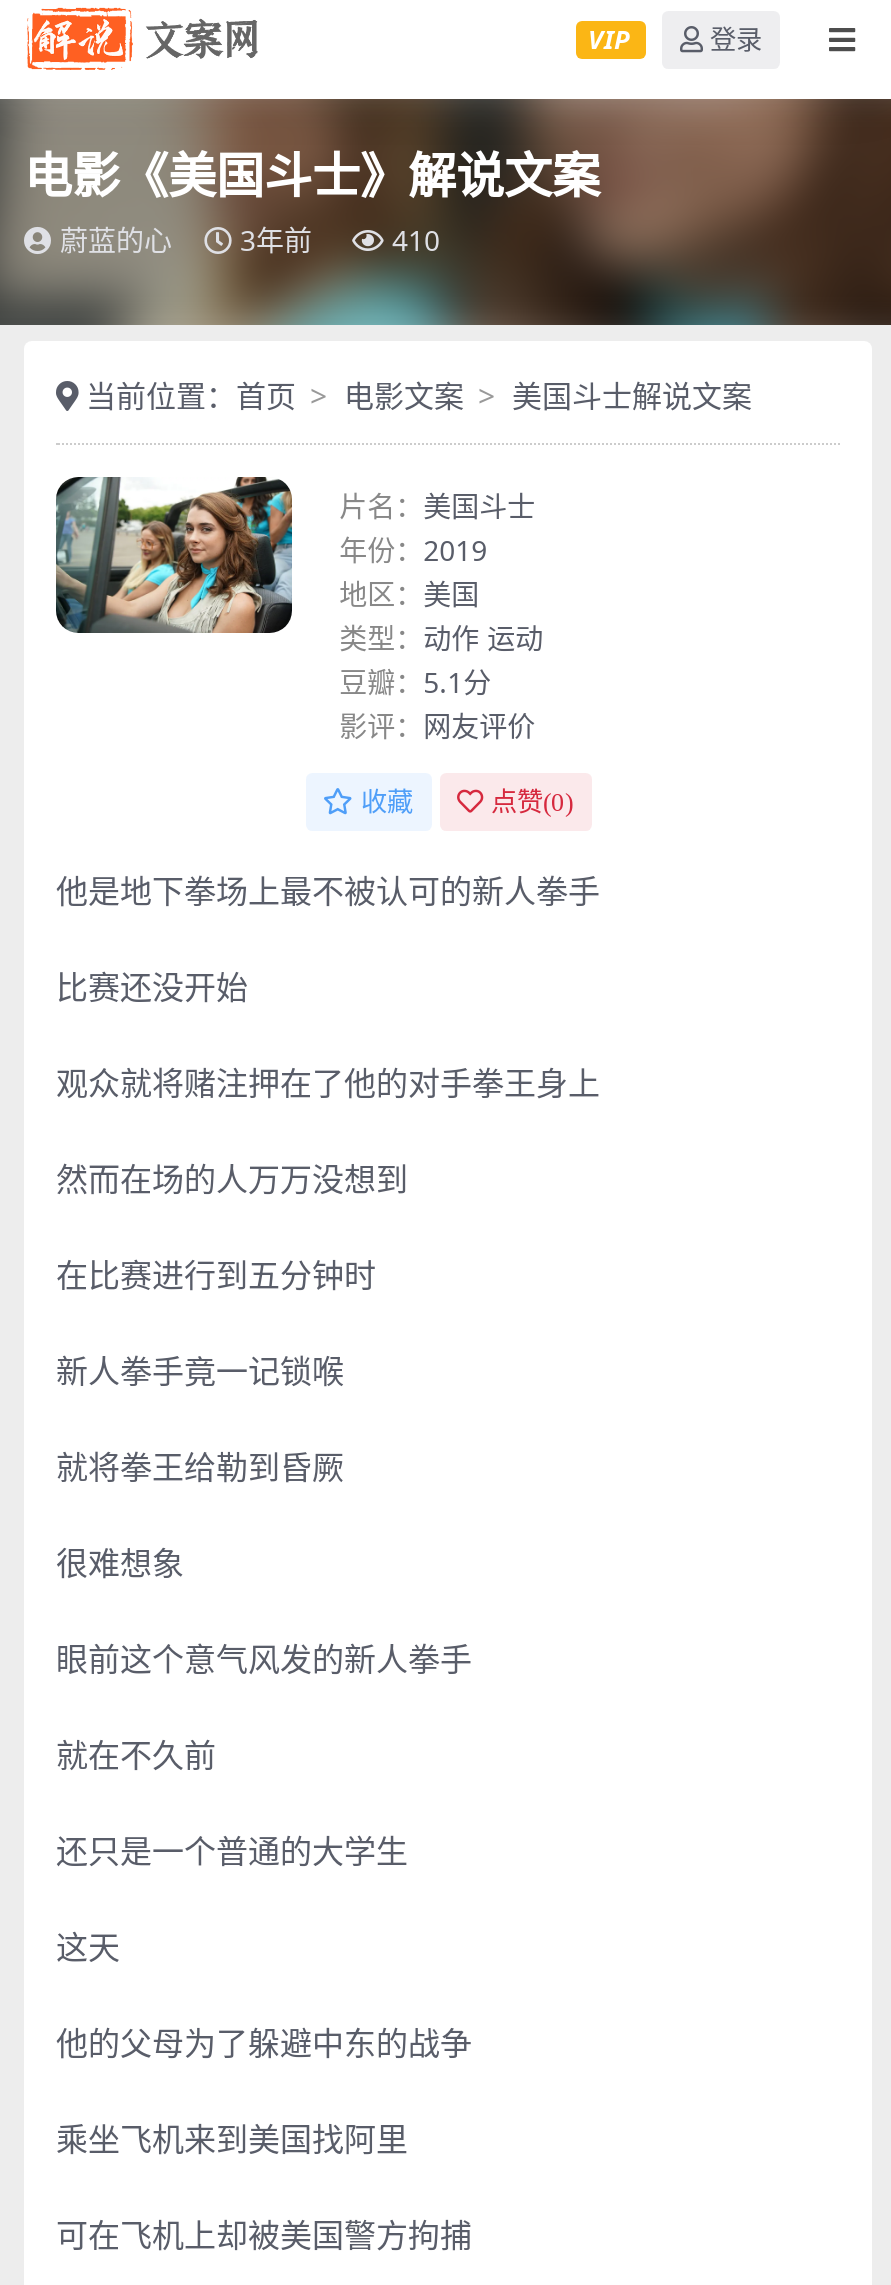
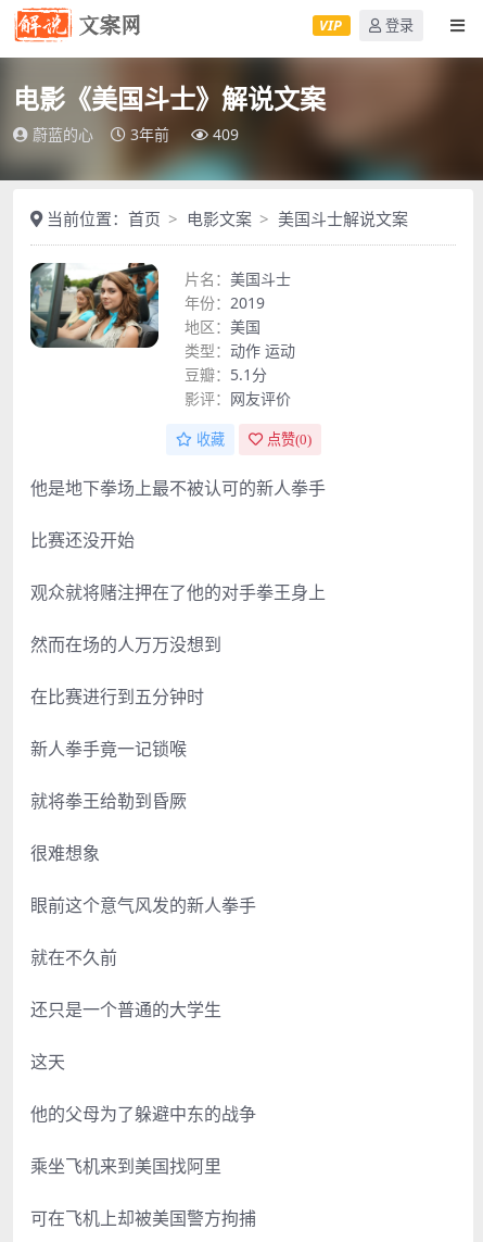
- 410
+ 409
